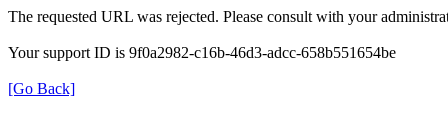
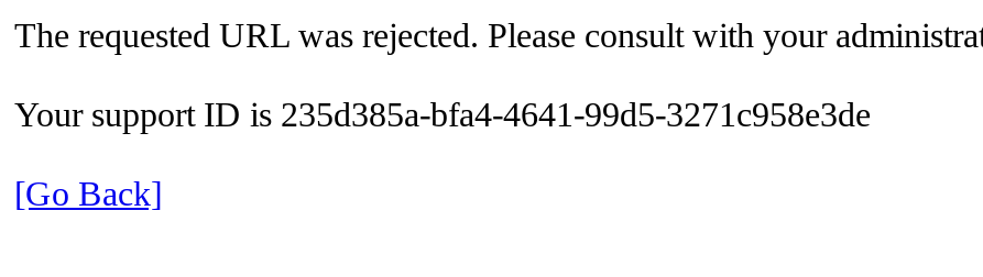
- Your support ID is 9f0a2982-c16b-46d3-adcc-658b551654be
+ Your support ID is 235d385a-bfa4-4641-99d5-3271c958e3de
